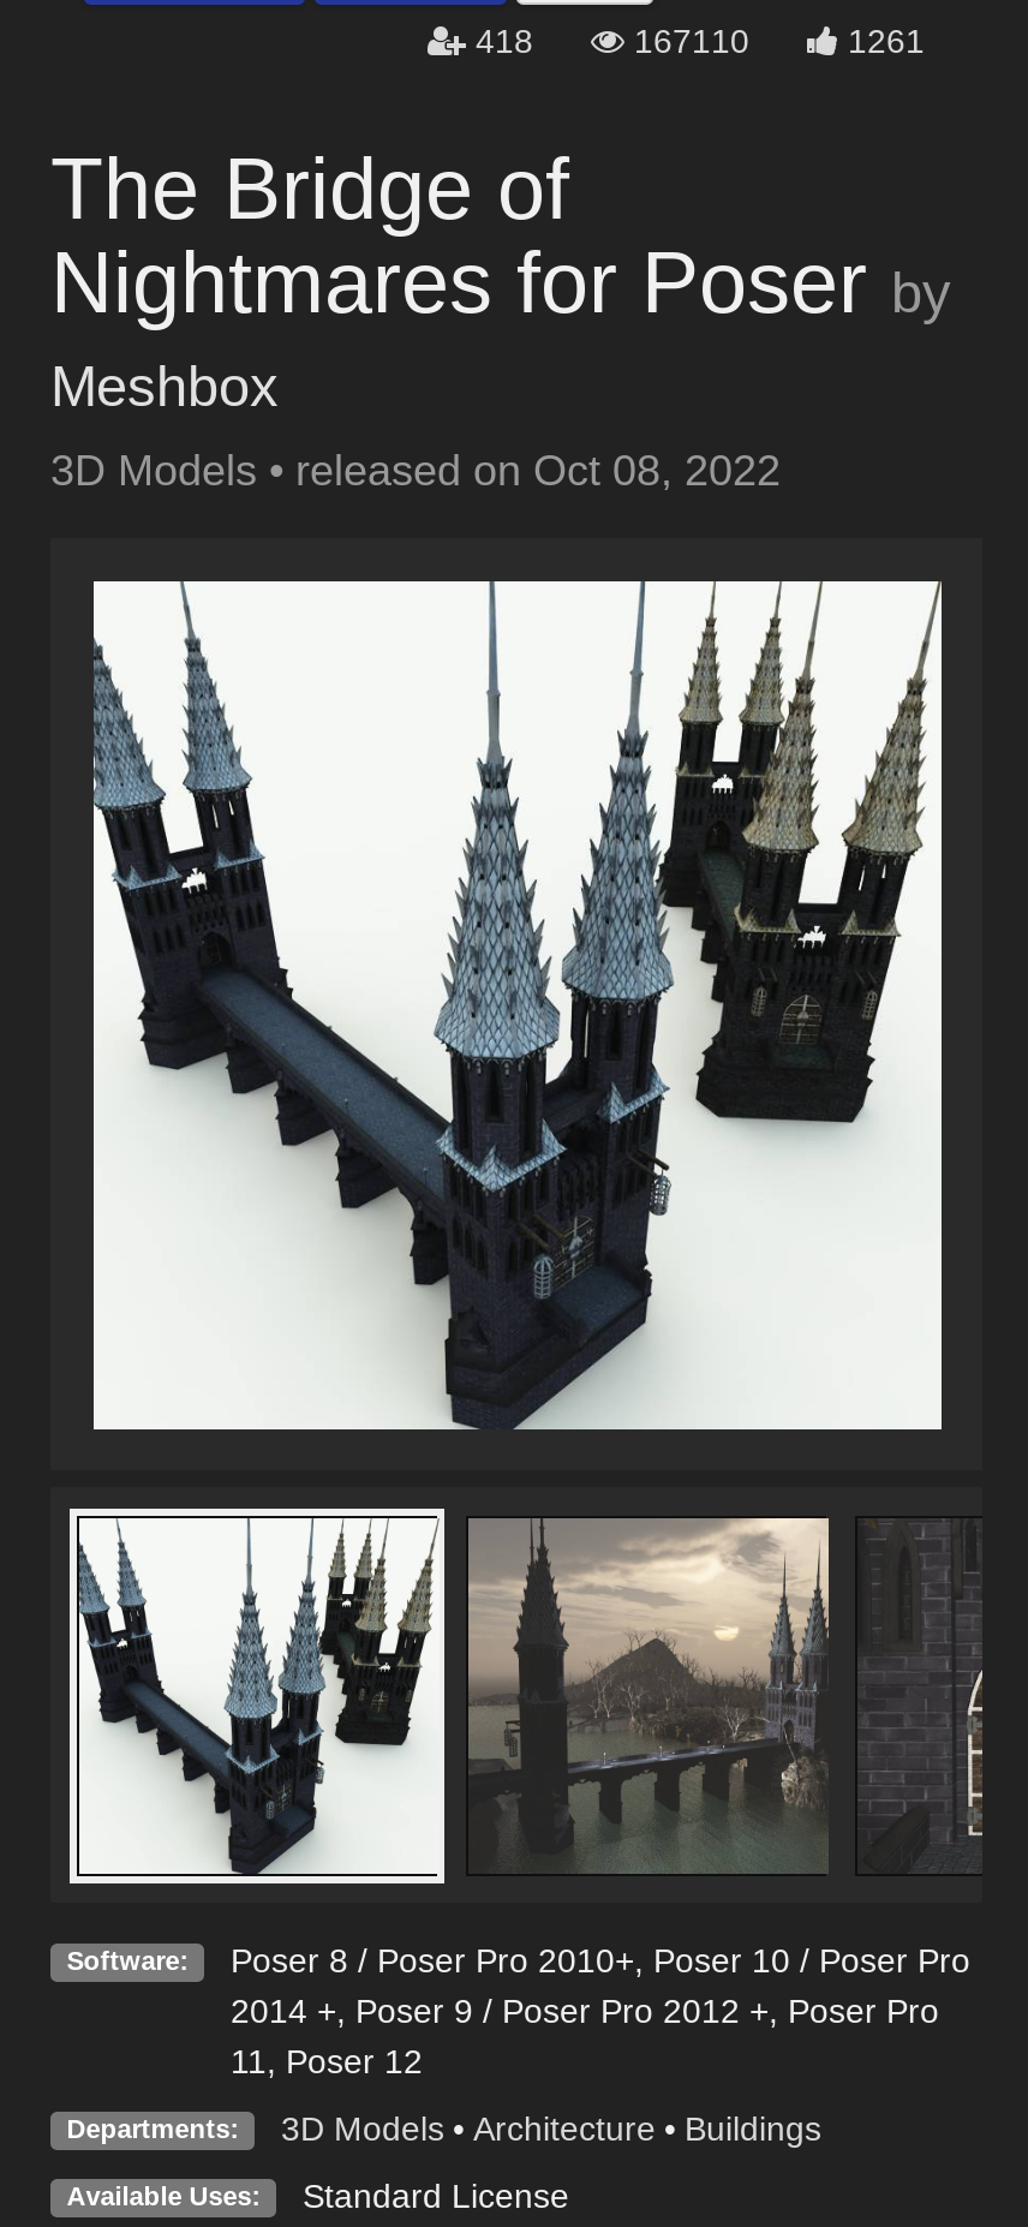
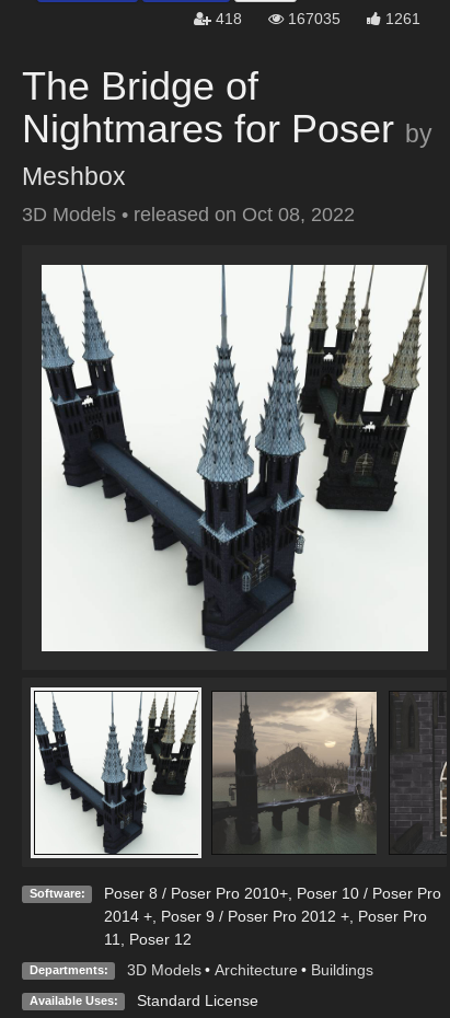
- 167110
+ 167035
